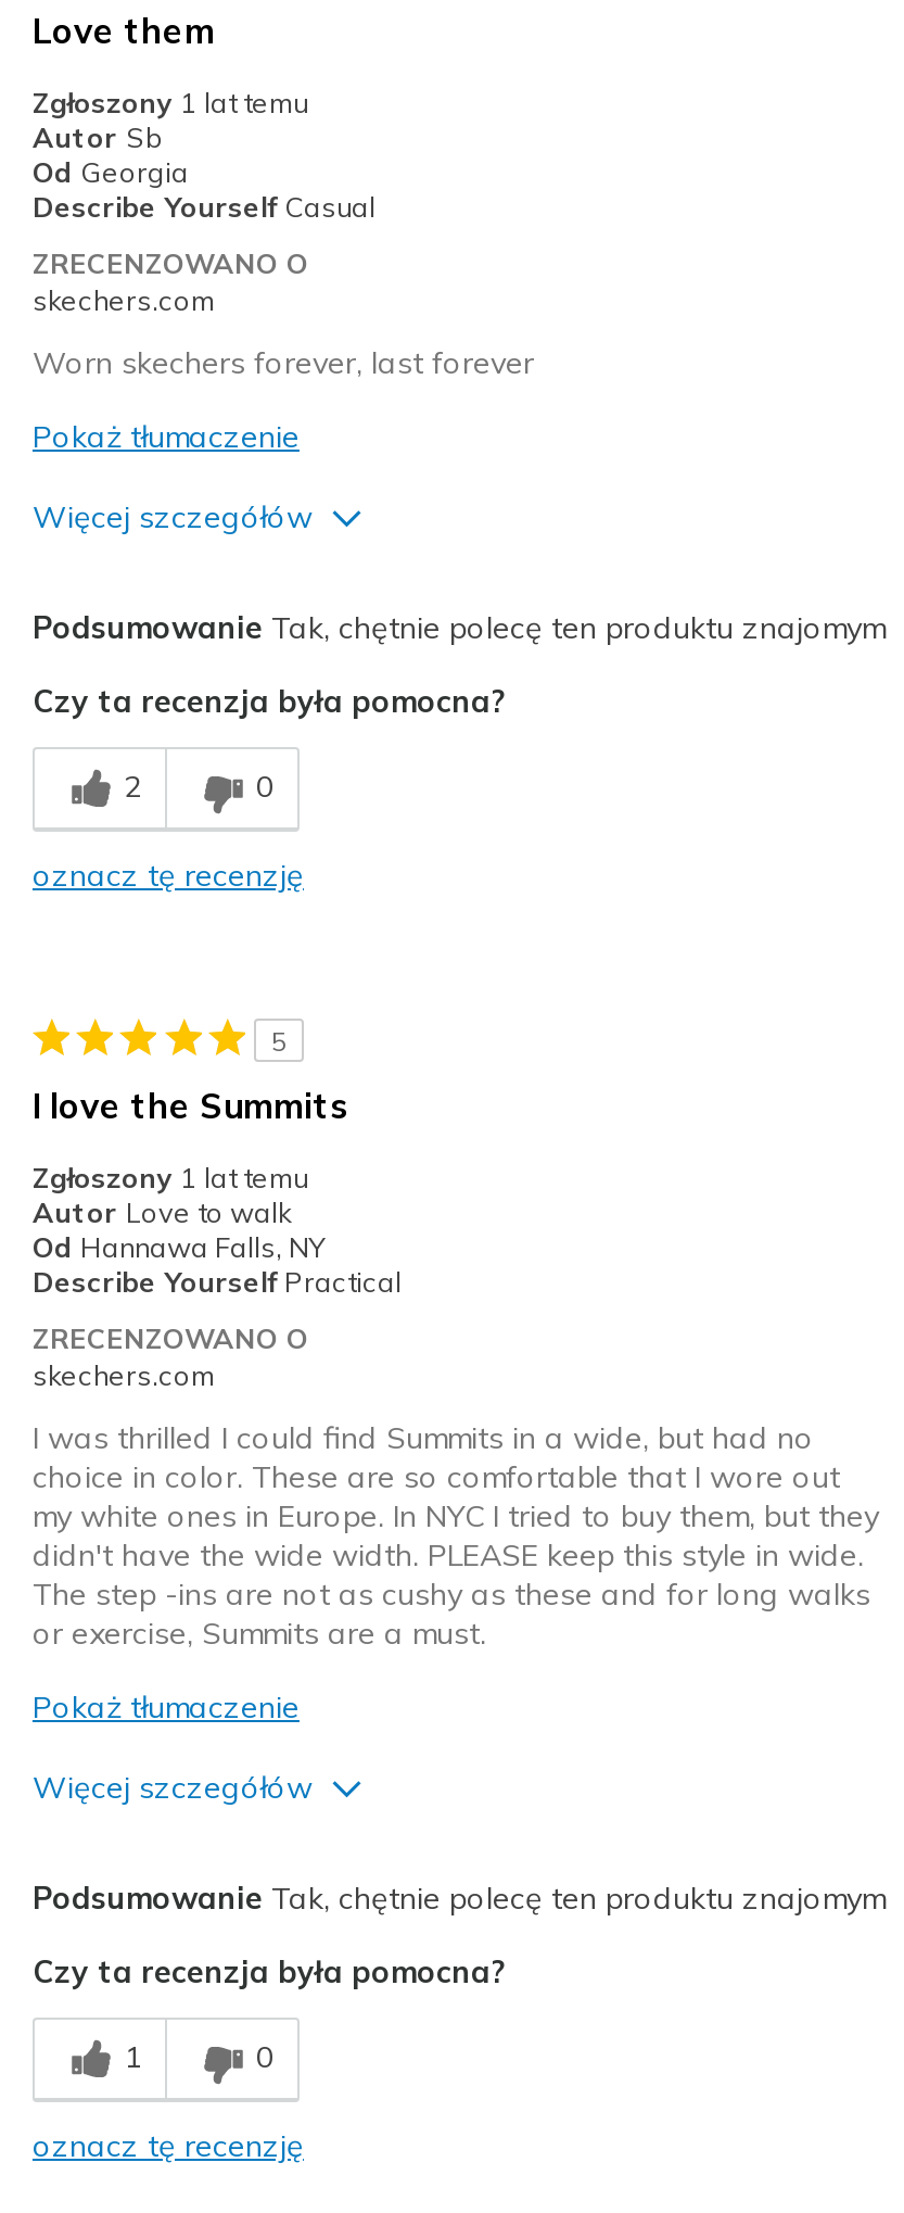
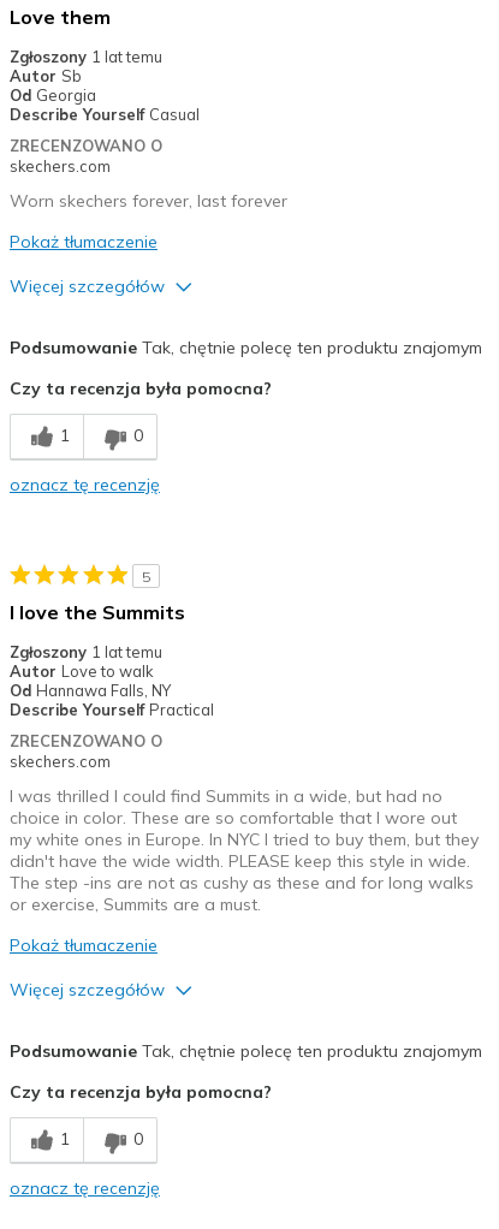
- 2
+ 1
